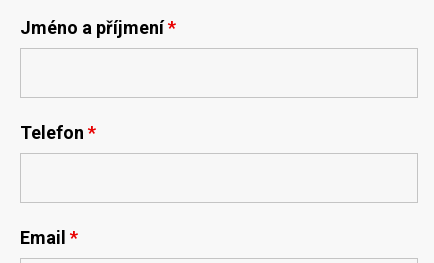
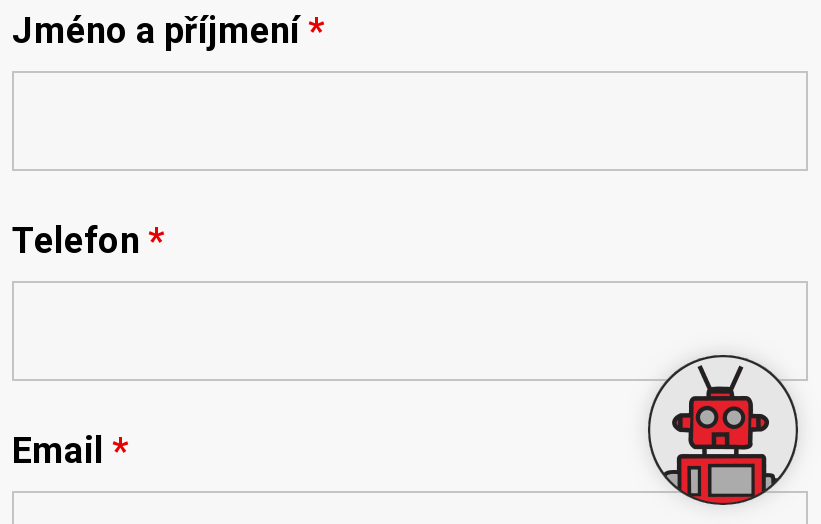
+ [image]
